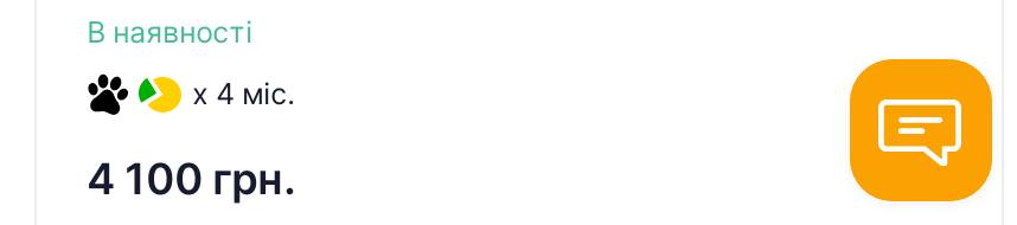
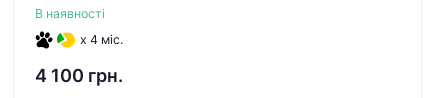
- [image]
